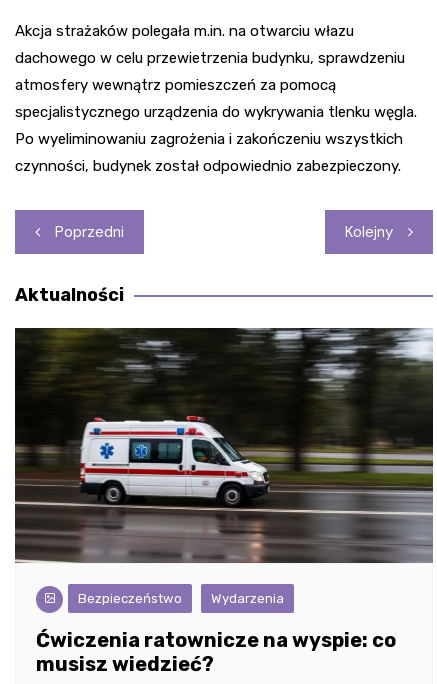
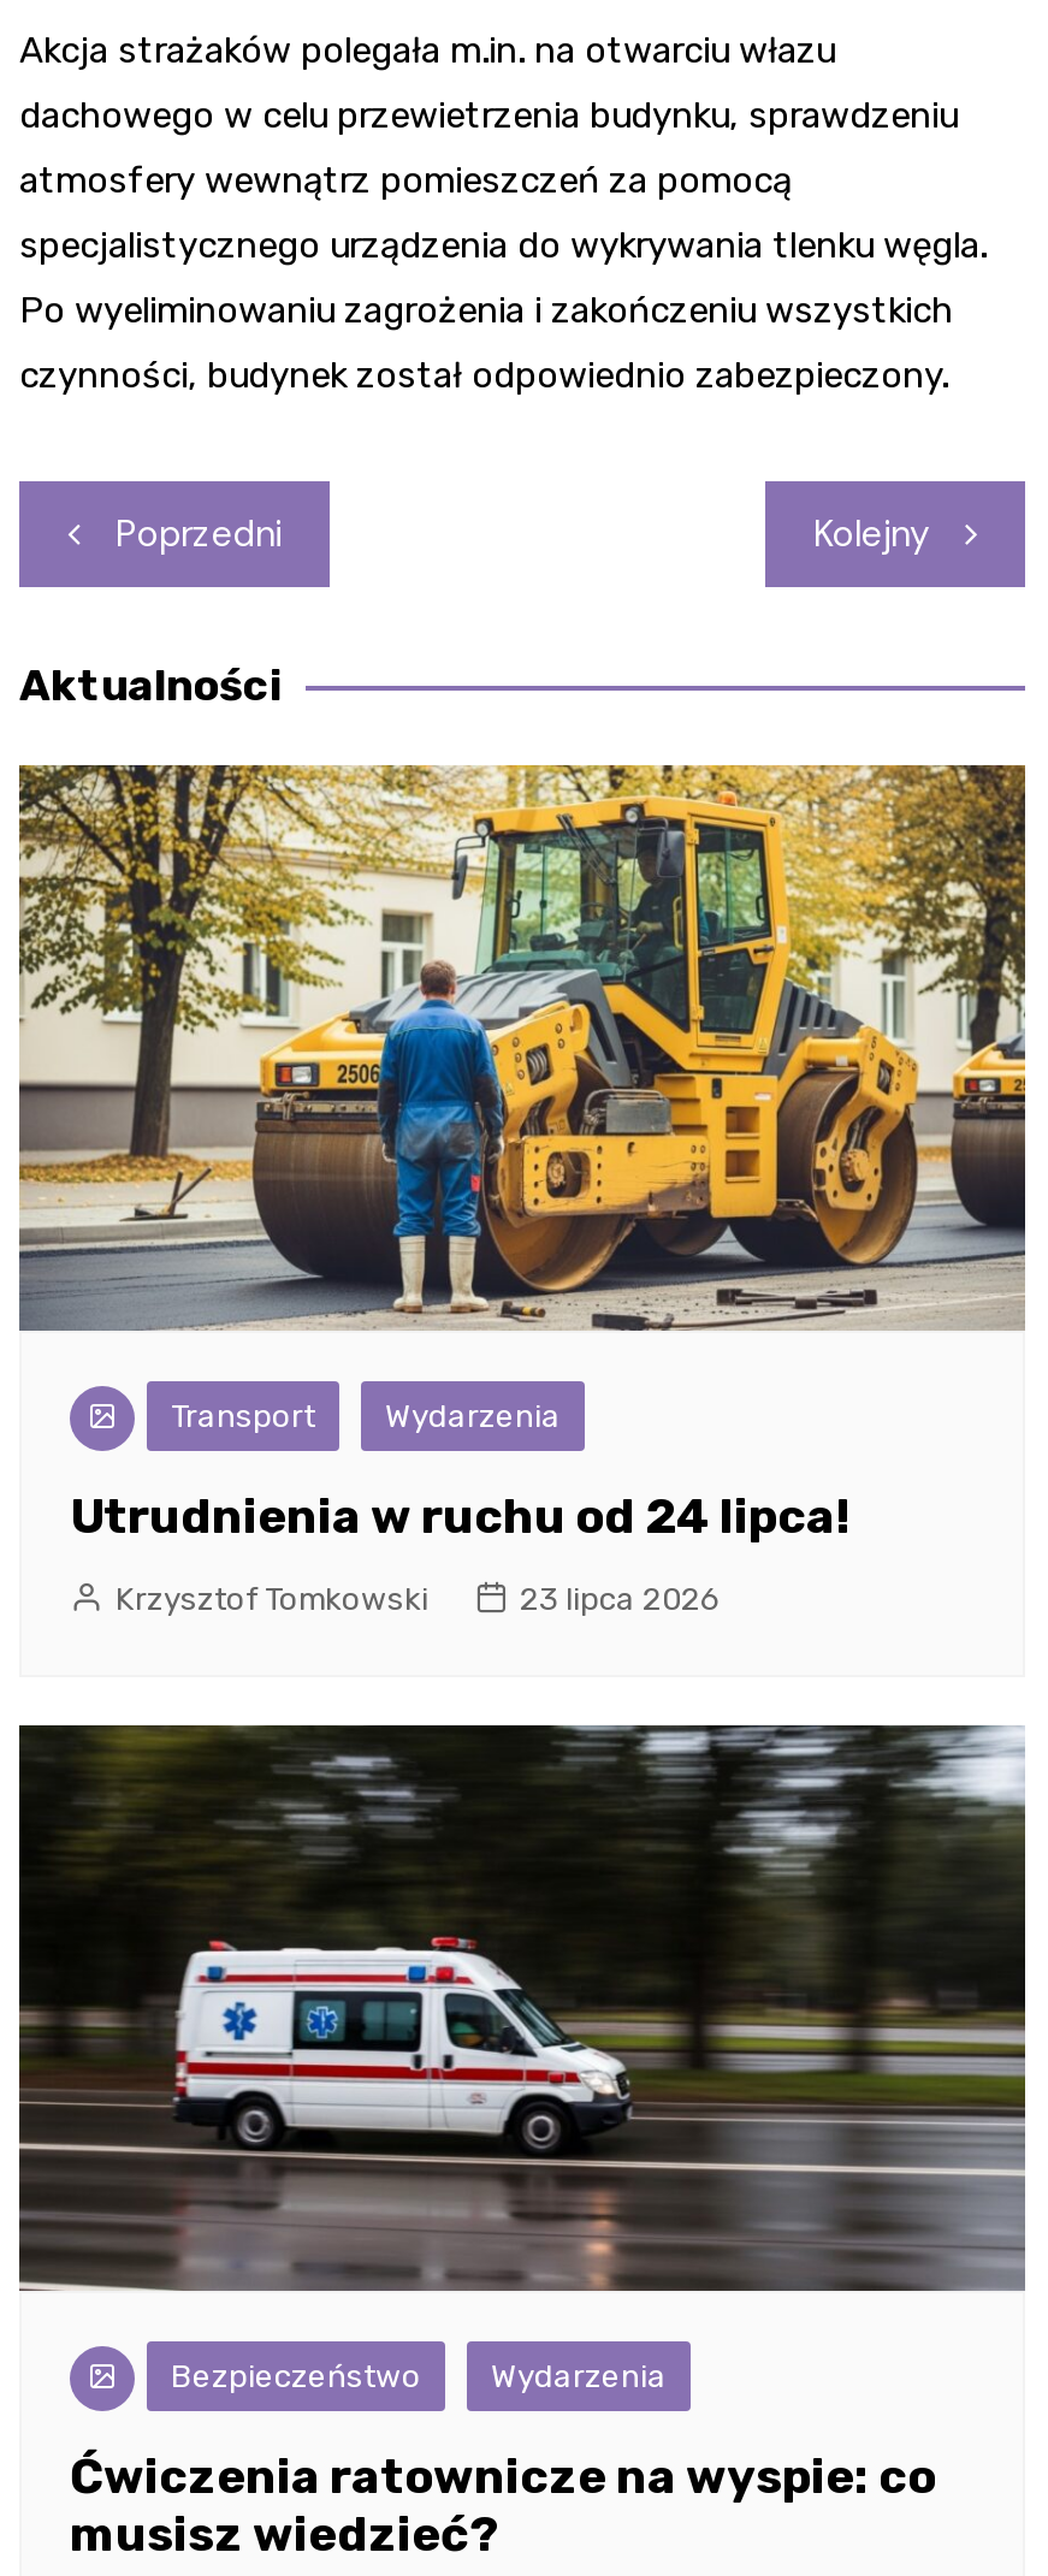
+ [image]
+ Transport
+ Wydarzenia
+ Utrudnienia w ruchu od 24 lipca!
+ Krzysztof Tomkowski
+ 23 lipca 2026
